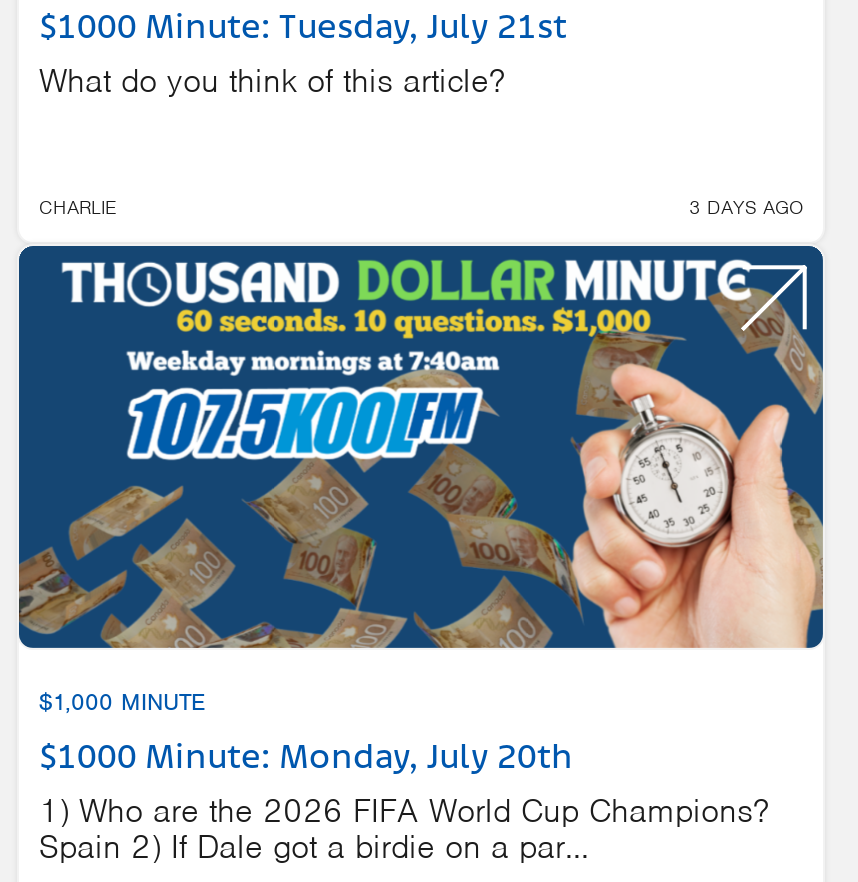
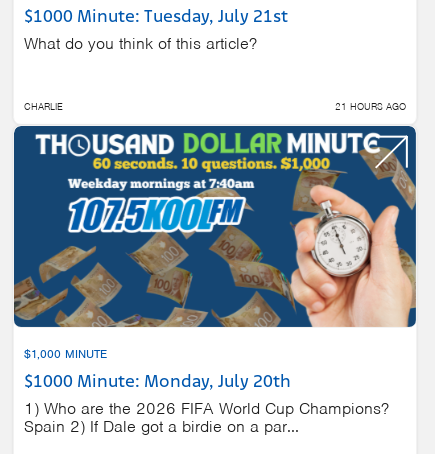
- 3 DAYS AGO
+ 21 HOURS AGO
